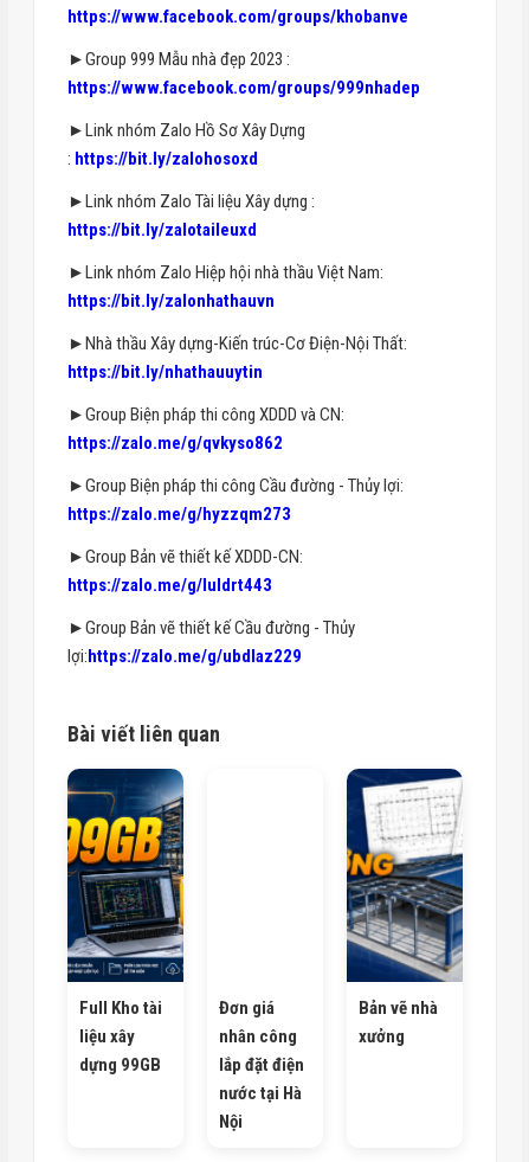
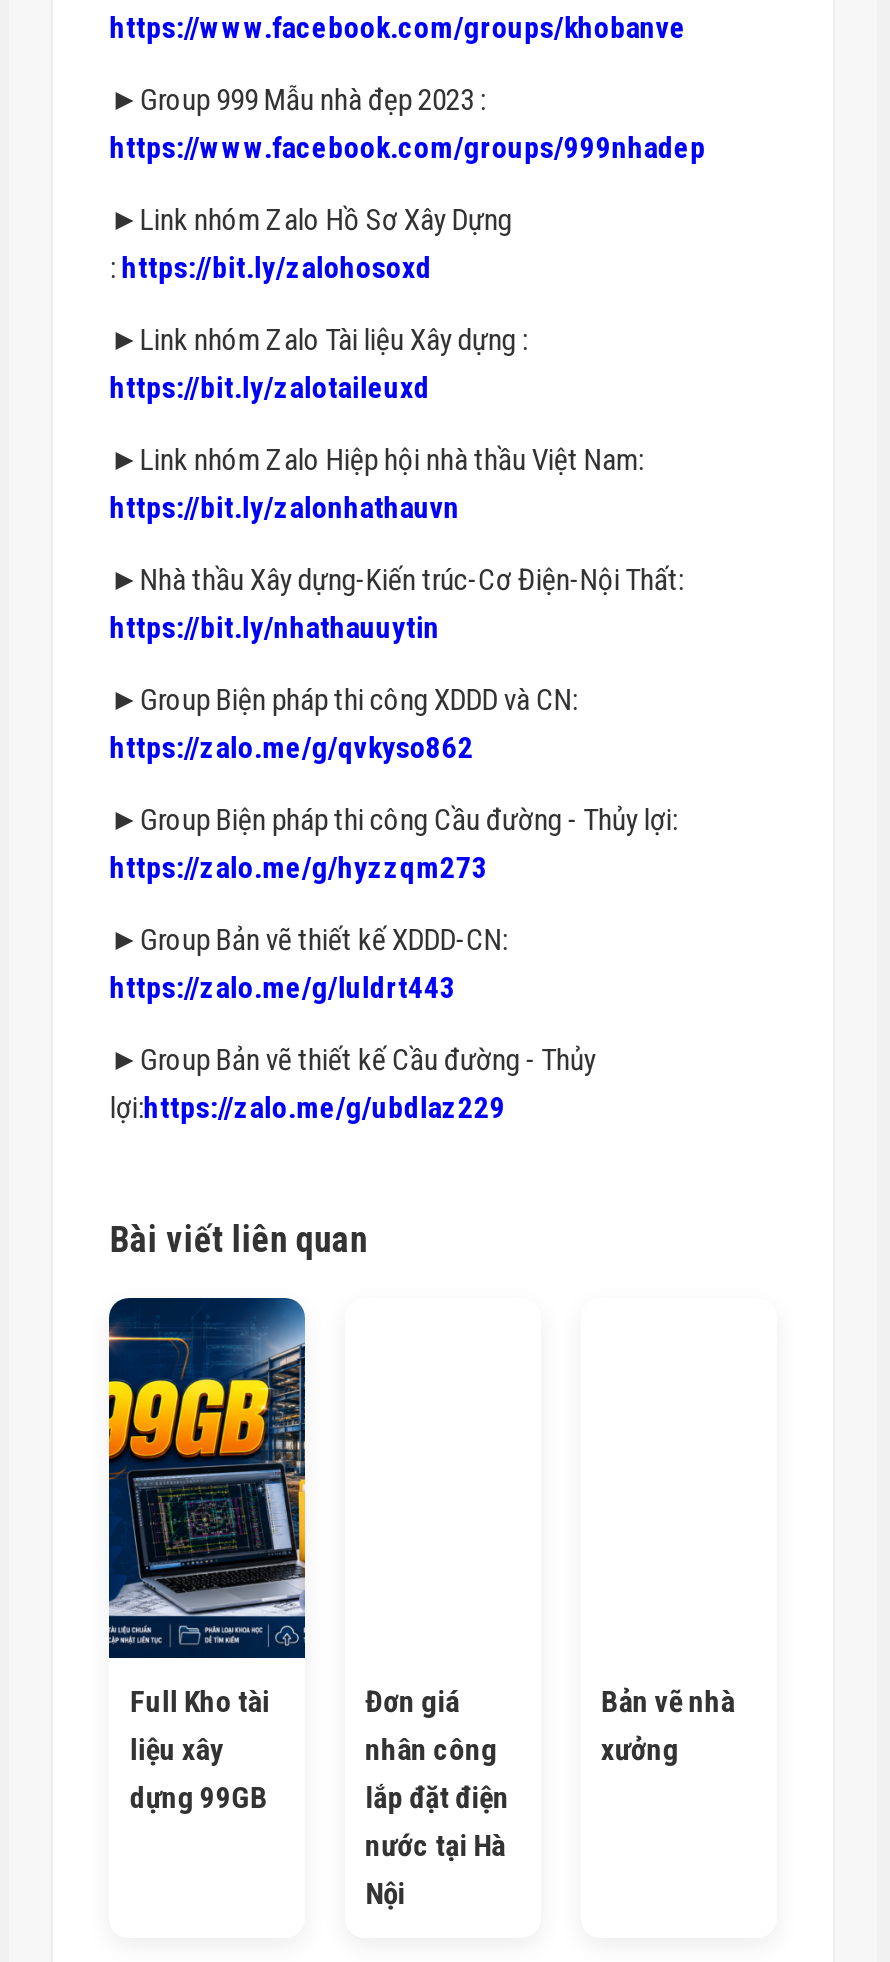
- [image]
